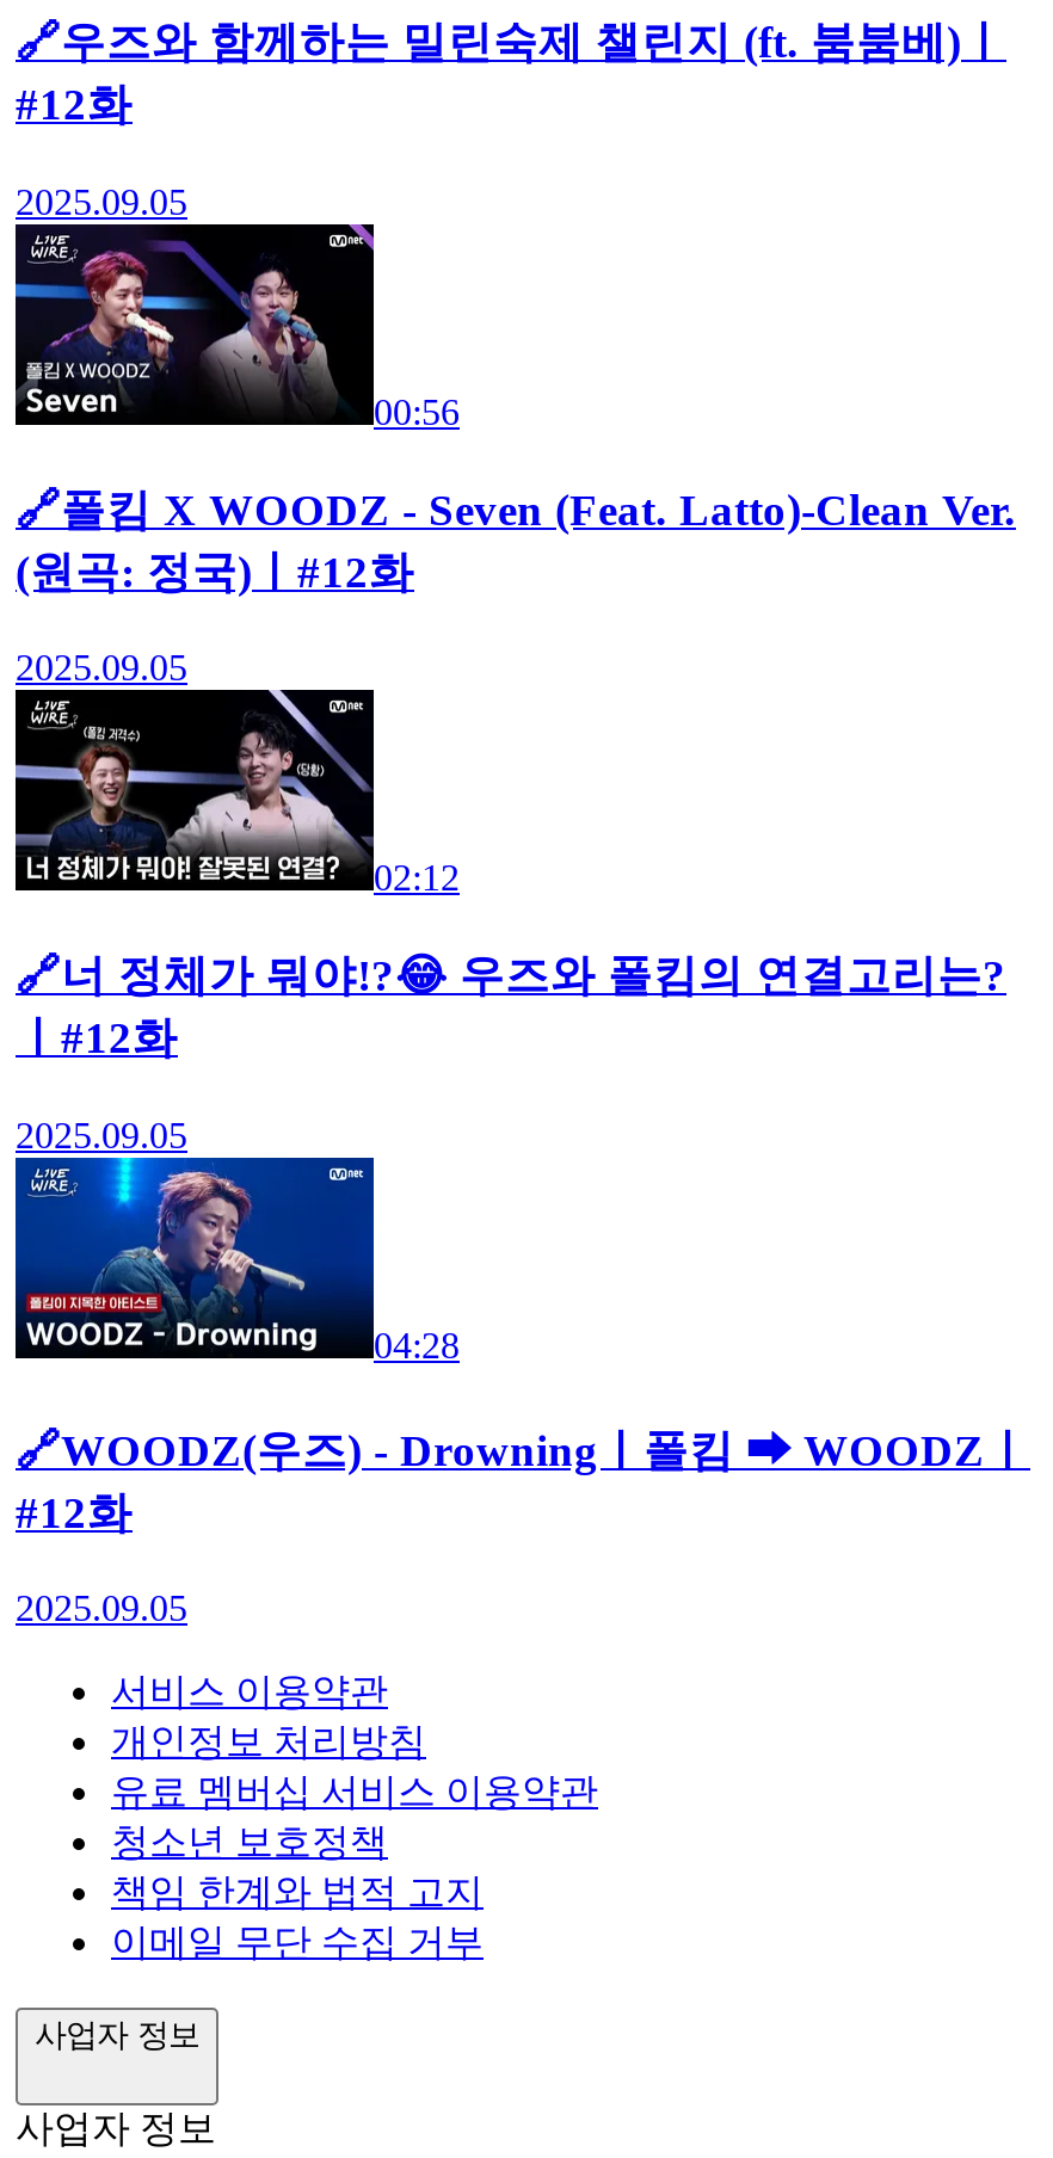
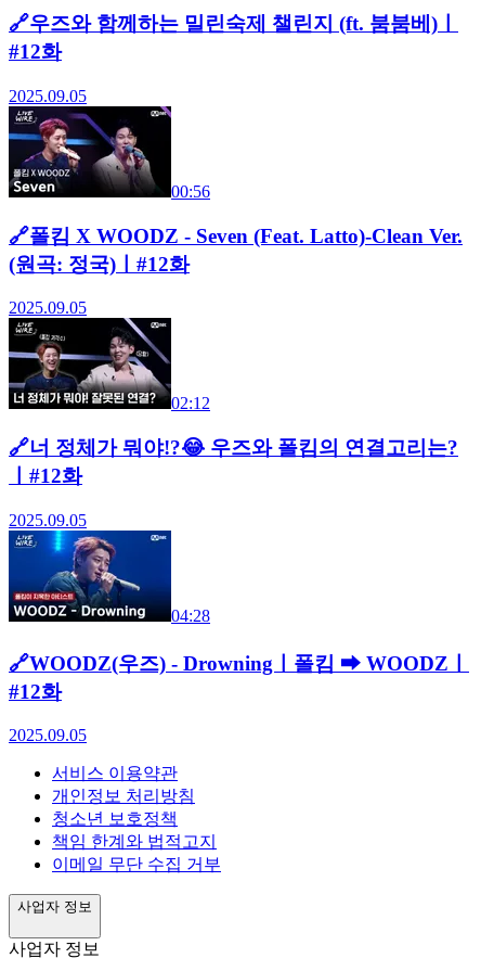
- 유료 멤버십 서비스 이용약관

- 책임 한계와 법적 고지
+ 책임 한계와 법적고지
